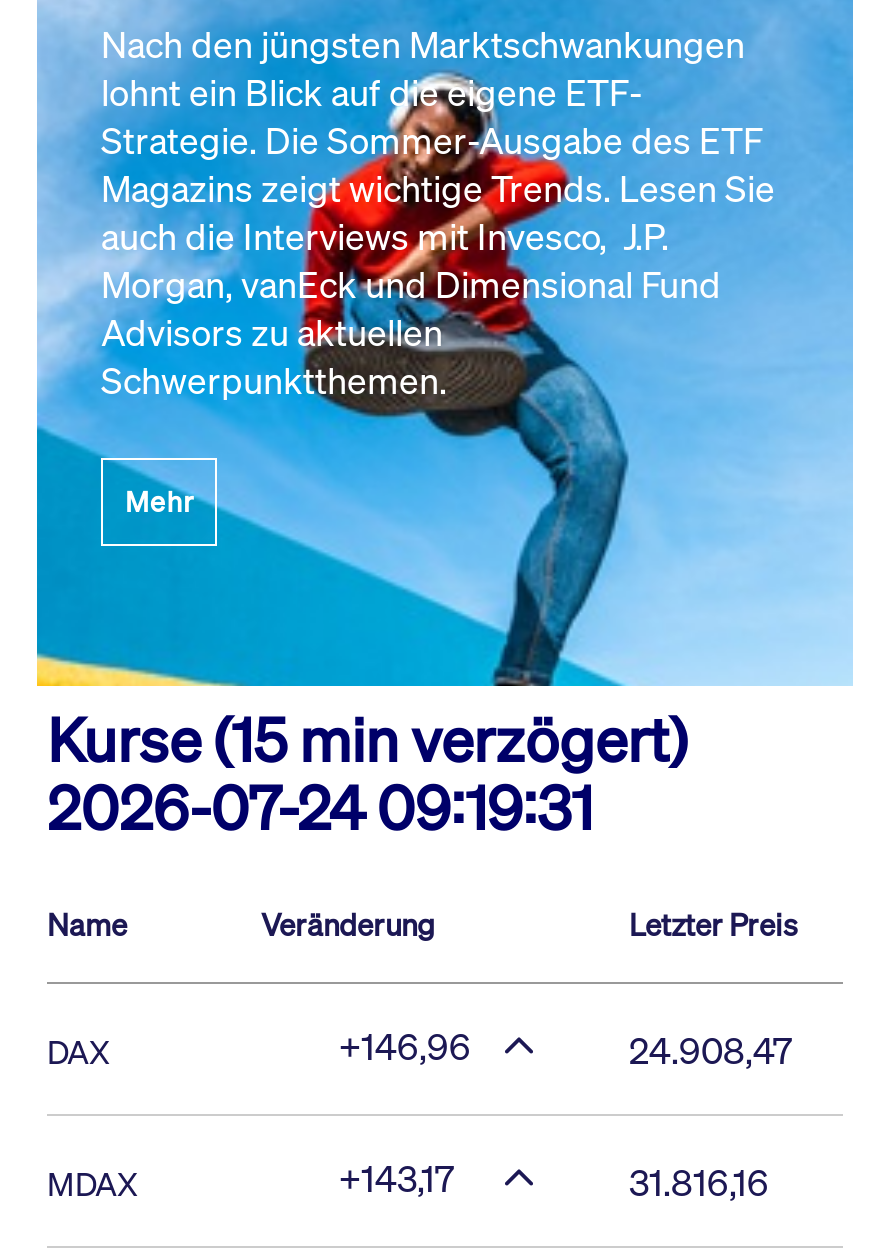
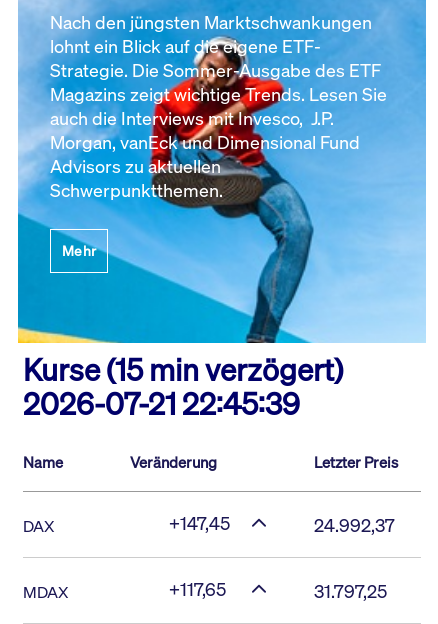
- 2026-07-24 09:19:31
+ 2026-07-21 22:45:39

- +146,96
+ +147,45

- 24.908,47
+ 24.992,37

- +143,17
+ +117,65

- 31.816,16
+ 31.797,25
